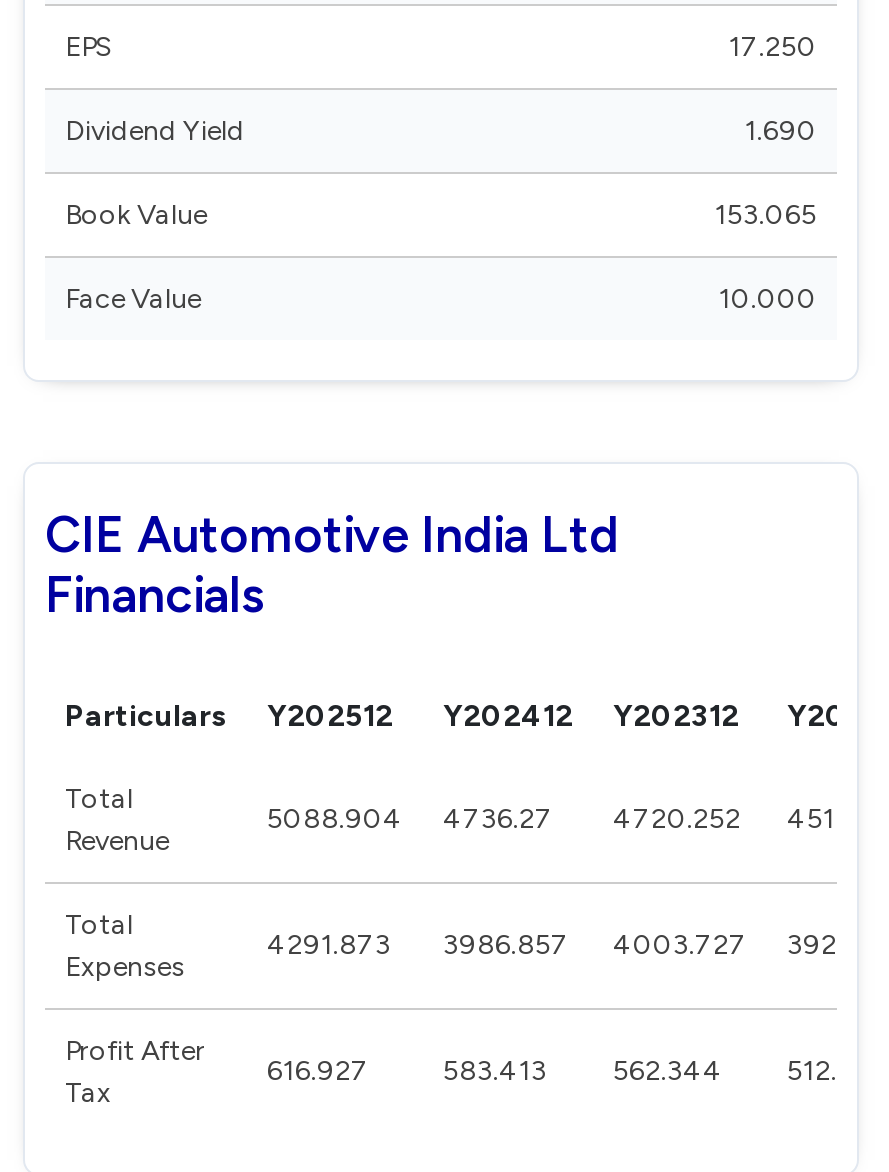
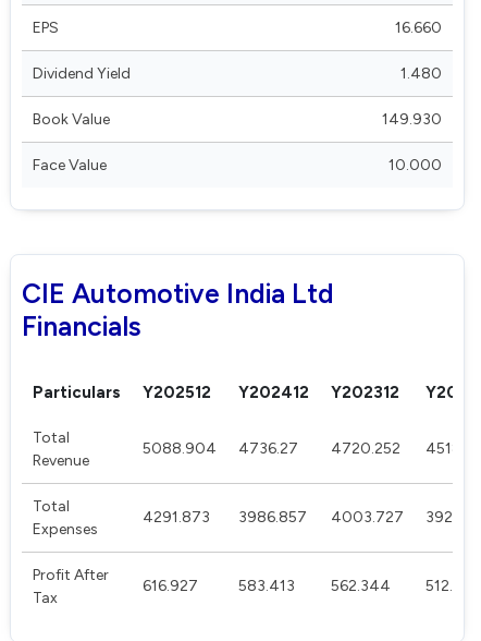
- 17.250
+ 16.660

- 1.690
+ 1.480

- 153.065
+ 149.930
